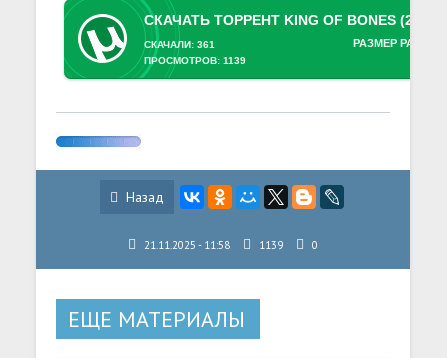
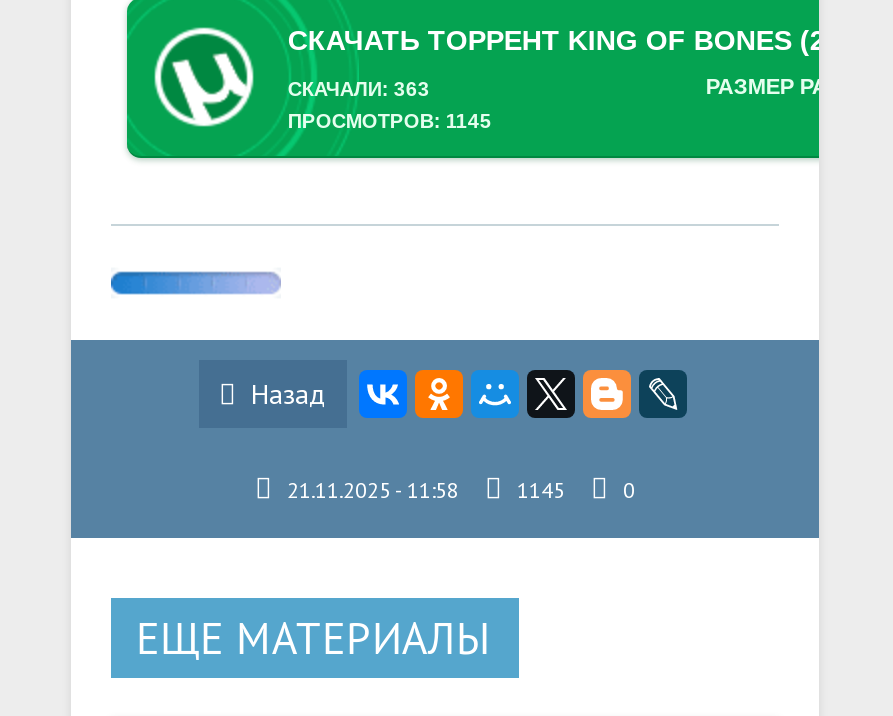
- СКАЧАЛИ: 361
+ СКАЧАЛИ: 363

- ПРОСМОТРОВ: 1139
+ ПРОСМОТРОВ: 1145

- 21.11.2025 - 11:58 1139 0
+ 21.11.2025 - 11:58 1145 0
